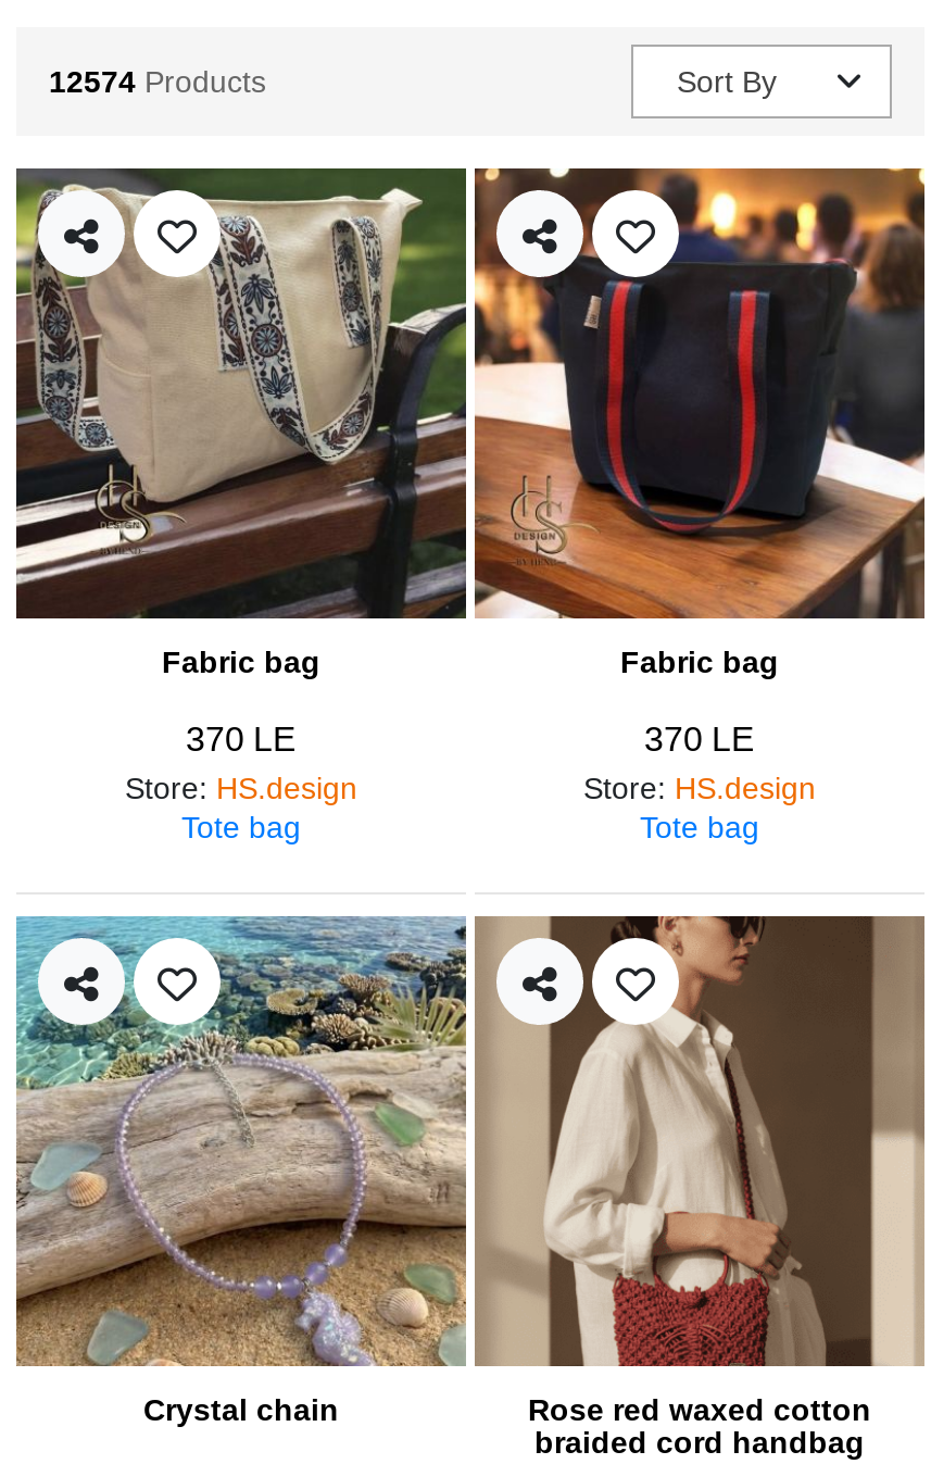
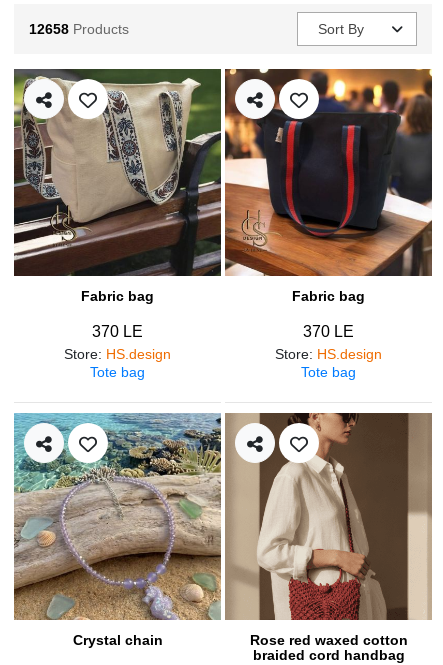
- 12574 Products
+ 12658 Products
